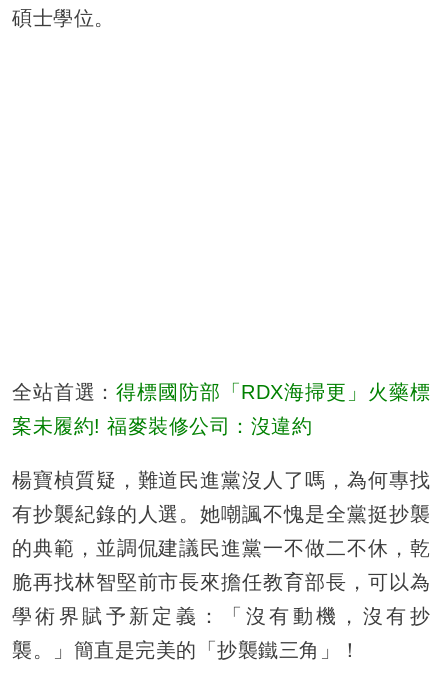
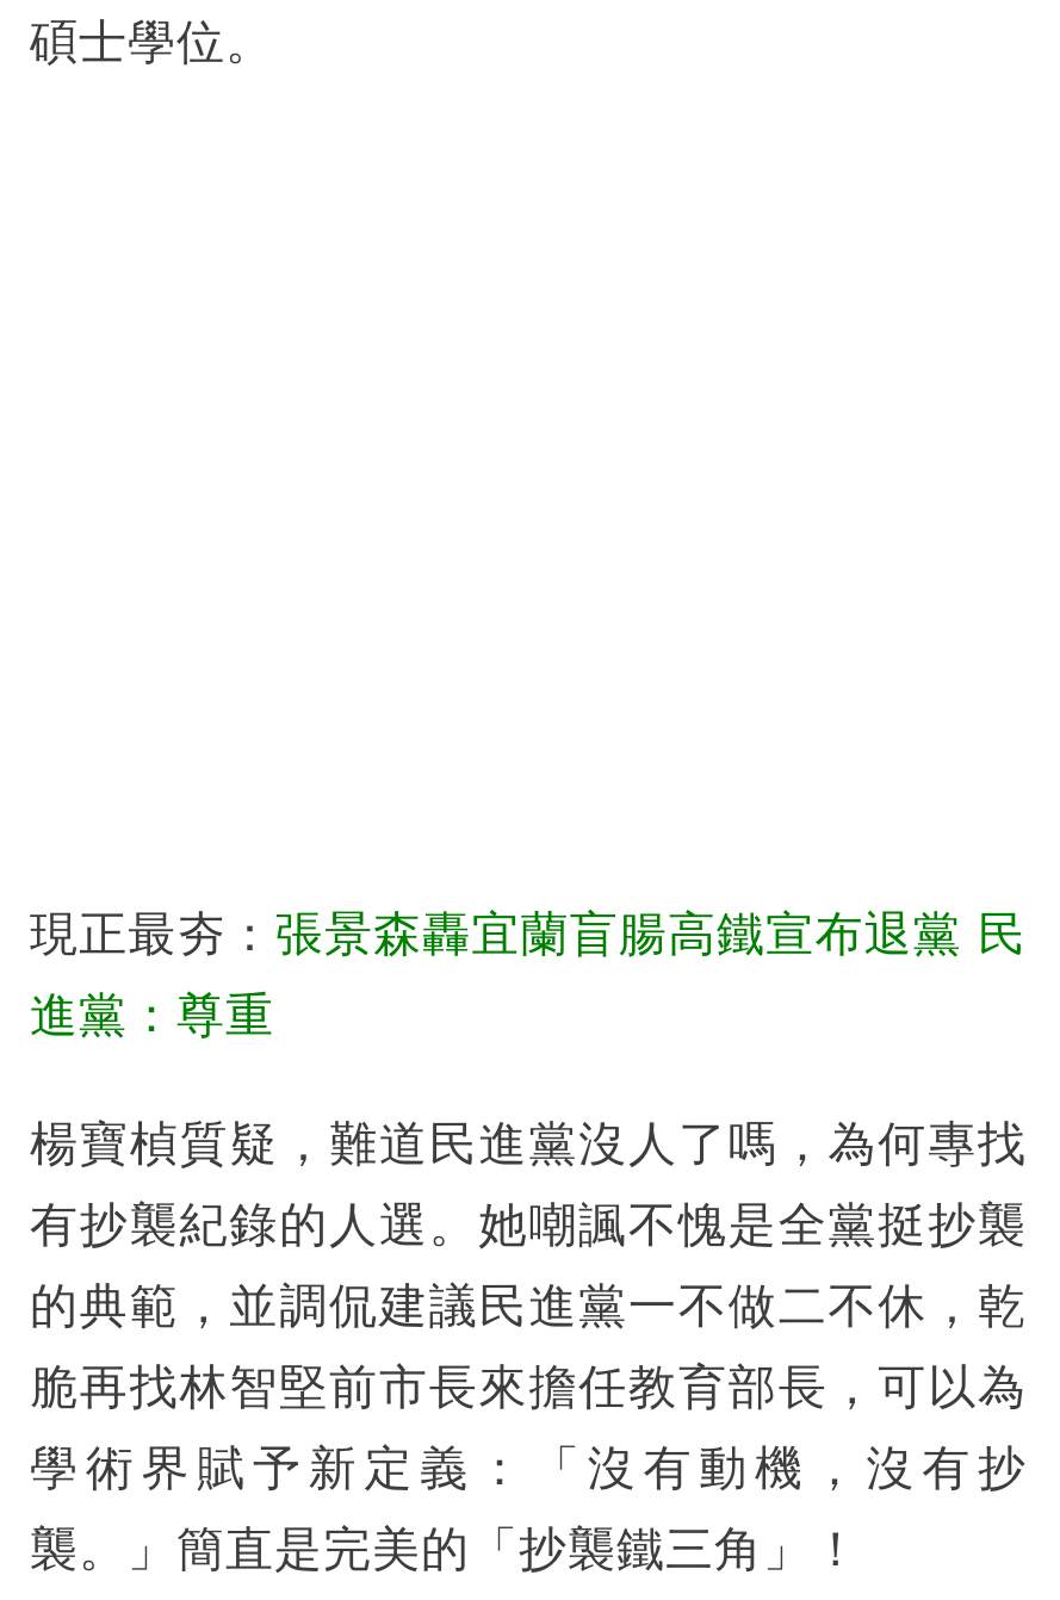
- 全站首選：得標國防部「RDX海掃更」火藥標
+ 現正最夯：張景森轟宜蘭盲腸高鐵宣布退黨 民

- 案未履約! 福麥裝修公司：沒違約
+ 進黨：尊重
